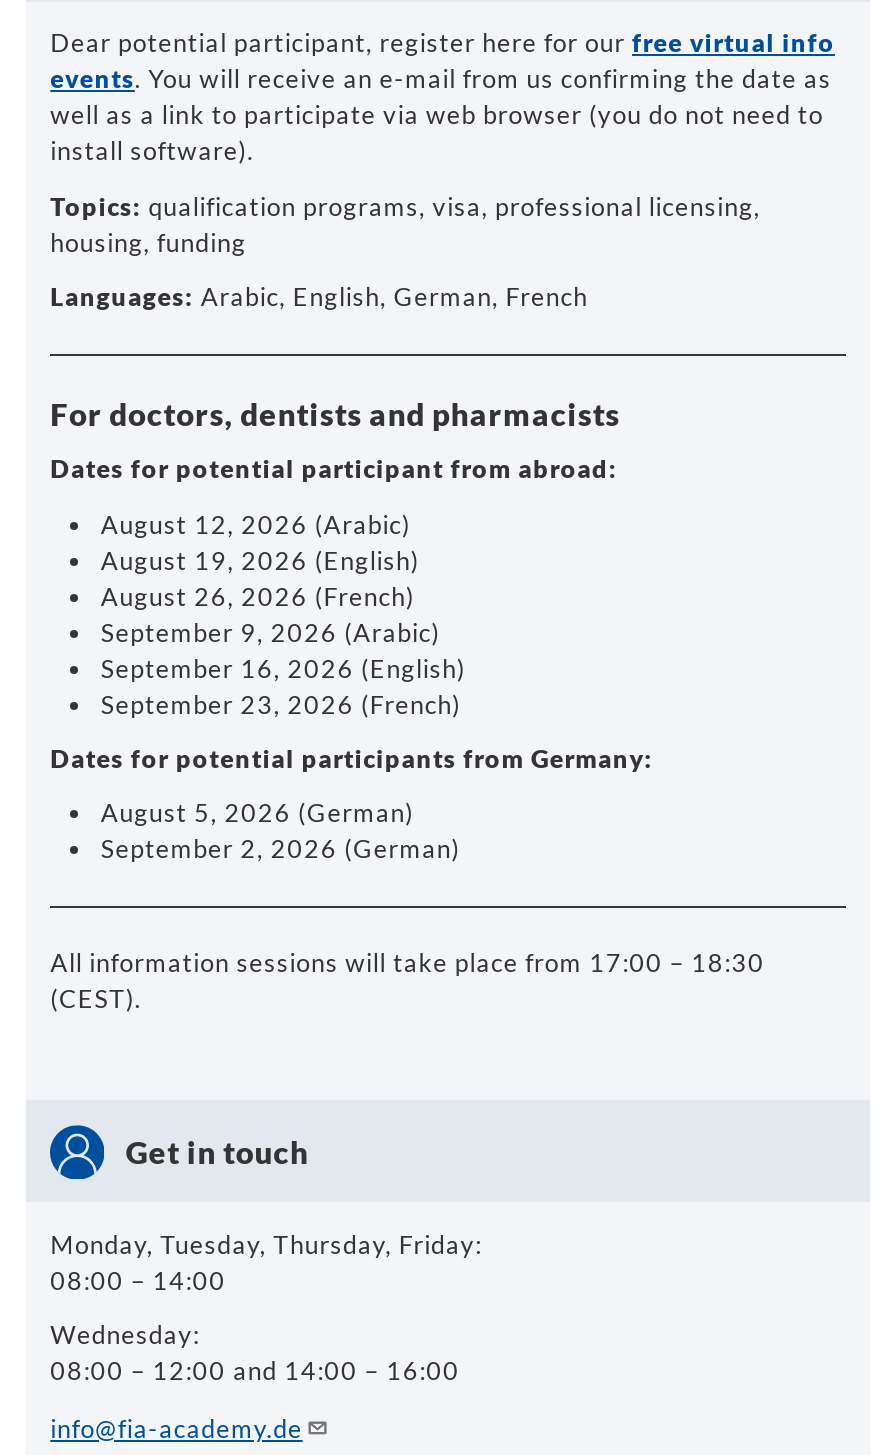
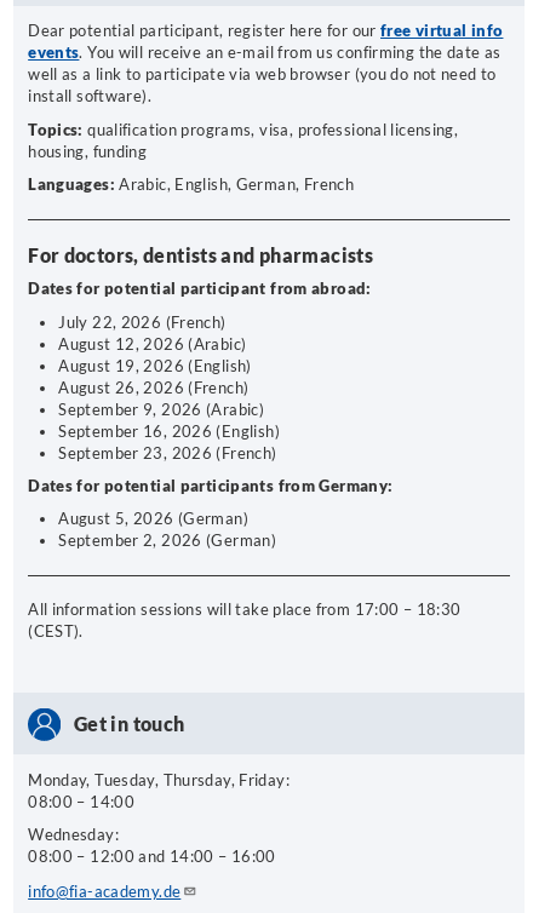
+ July 22, 2026 (French)
